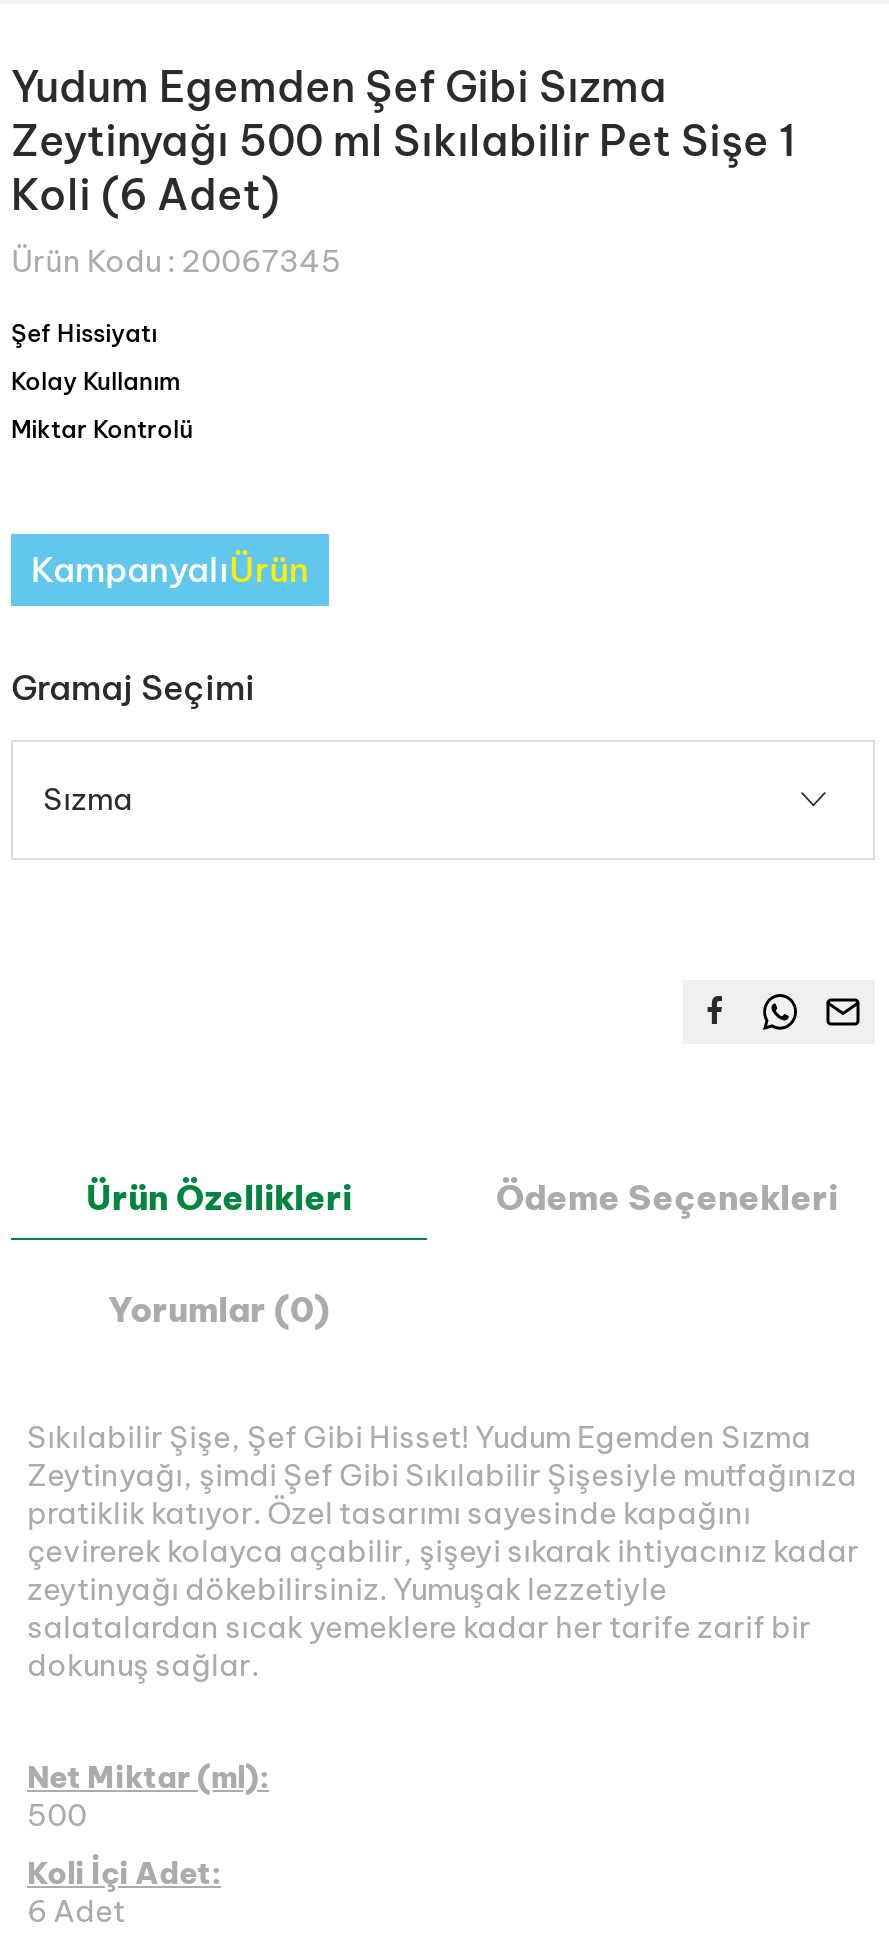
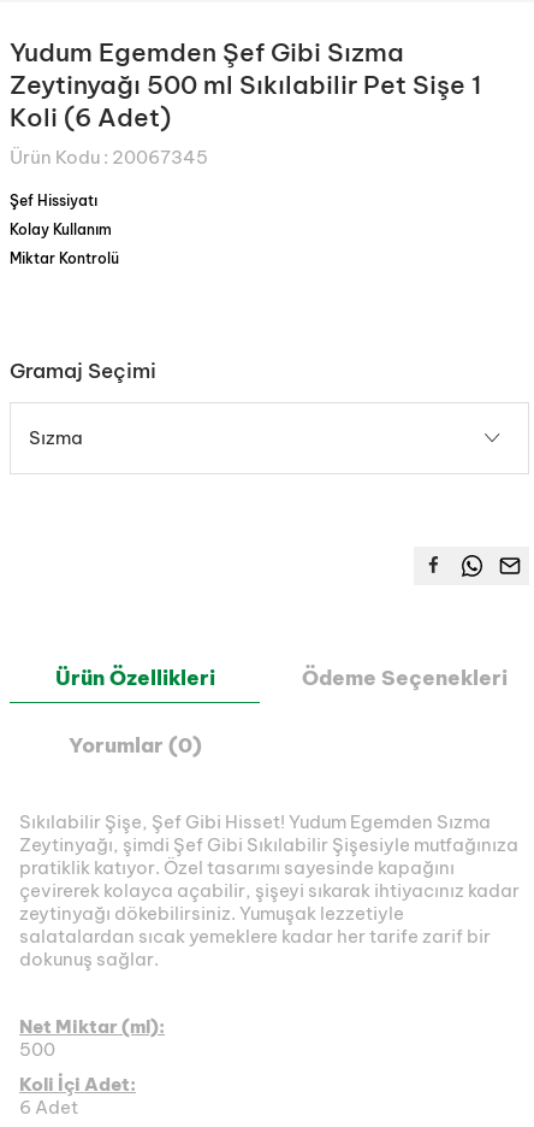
- KampanyalıÜrün
